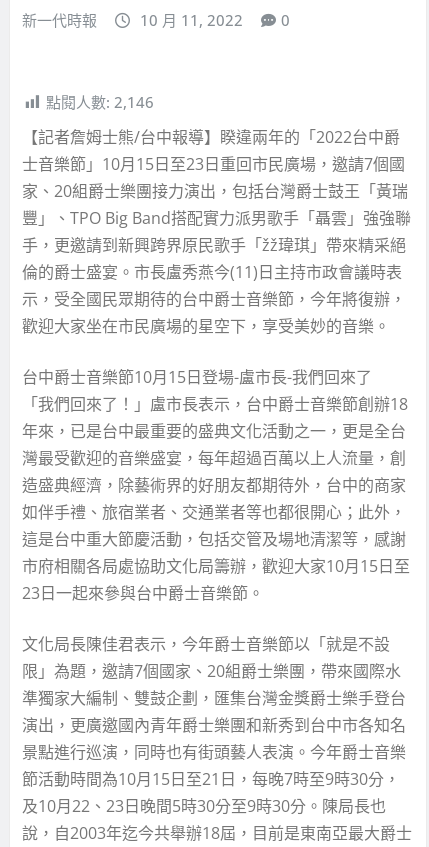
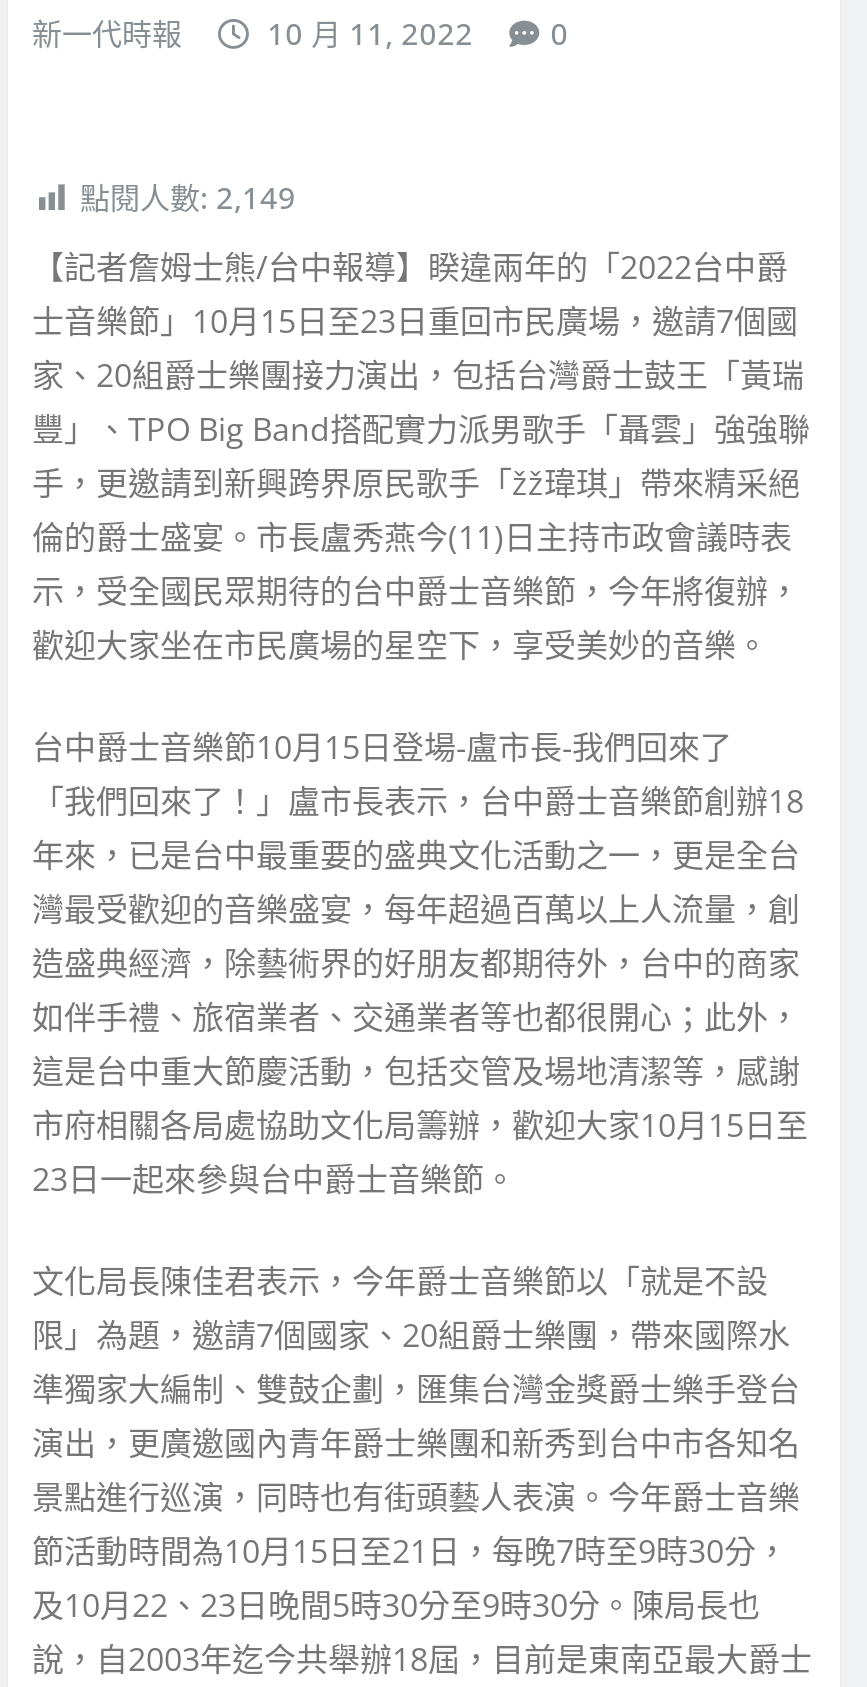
- 點閱人數: 2,146
+ 點閱人數: 2,149
